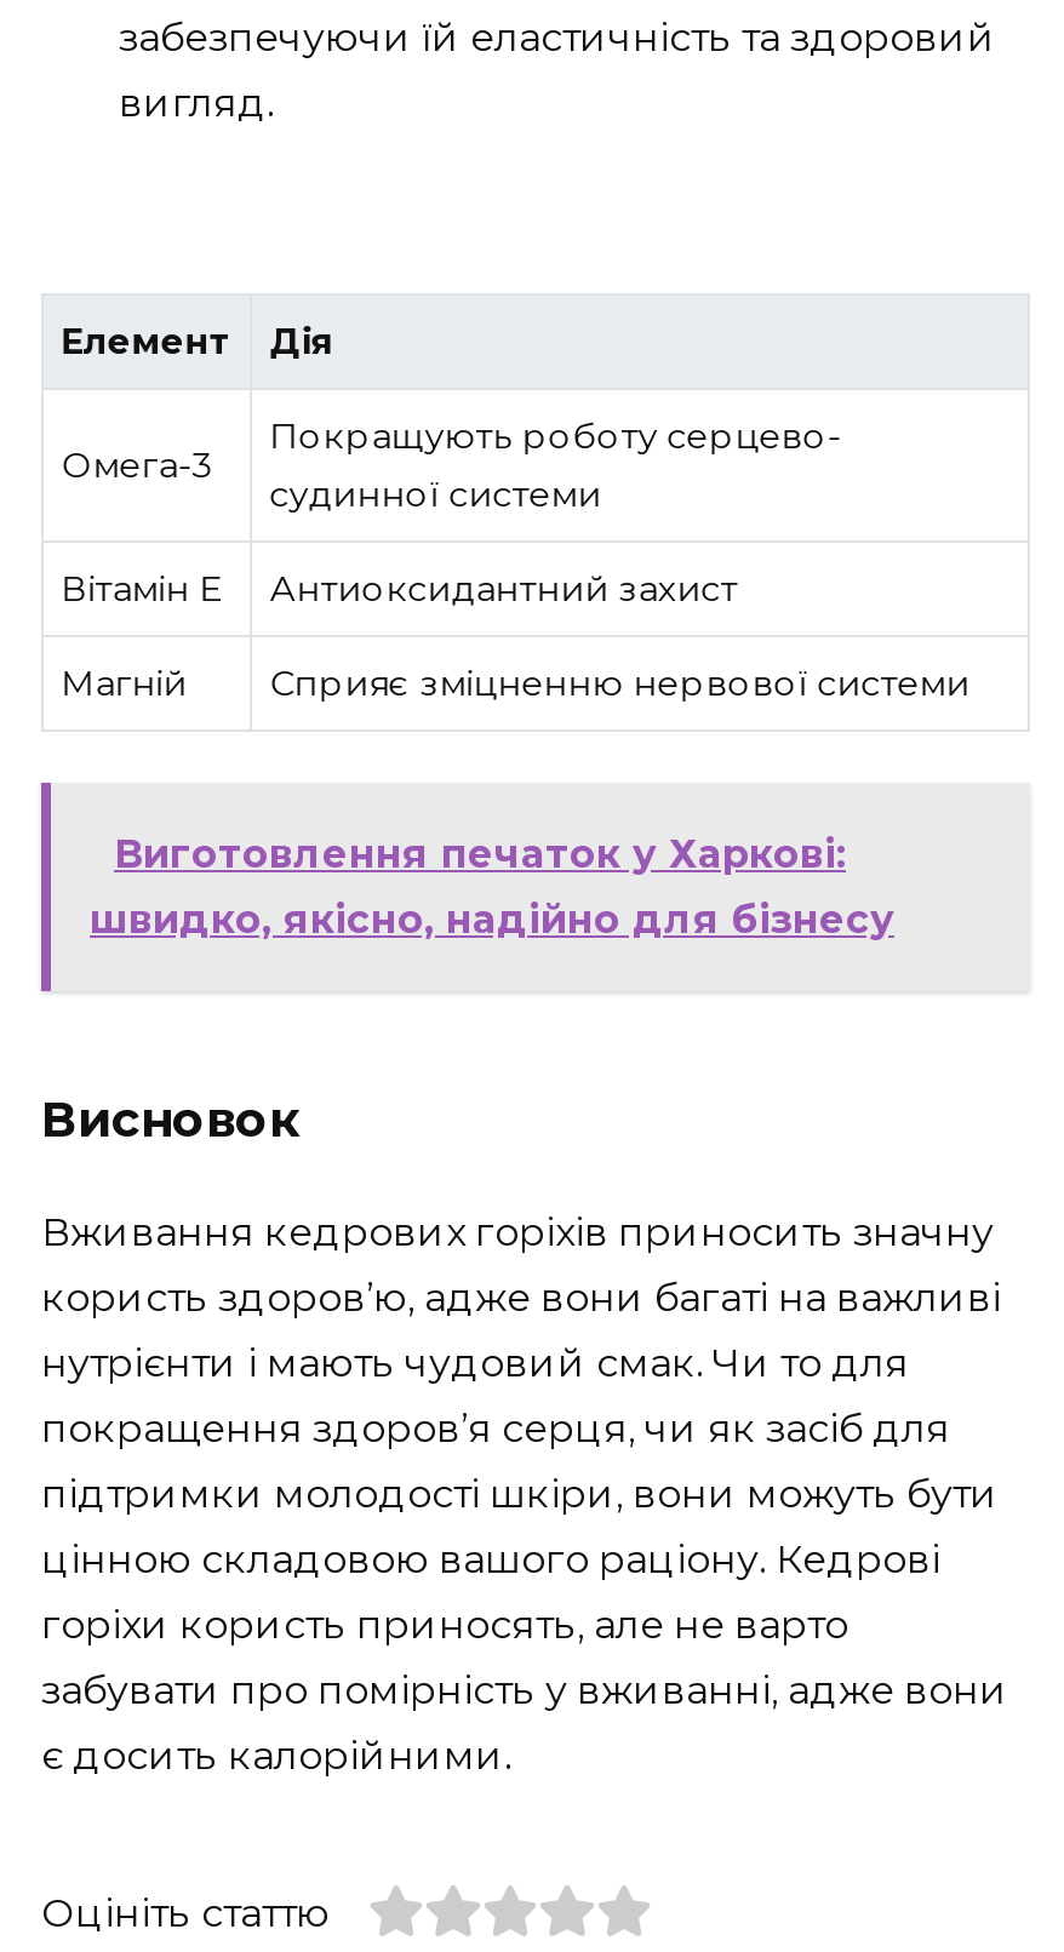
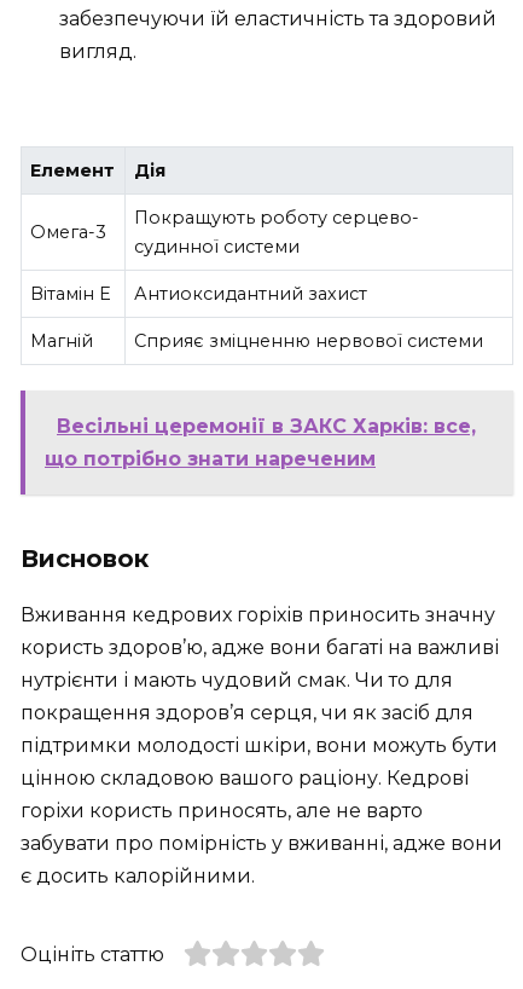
- Виготовлення печаток у Харкові:
- швидко, якісно, надійно для бізнесу
+ Весільні церемонії в ЗАКС Харків: все,
+ що потрібно знати нареченим
